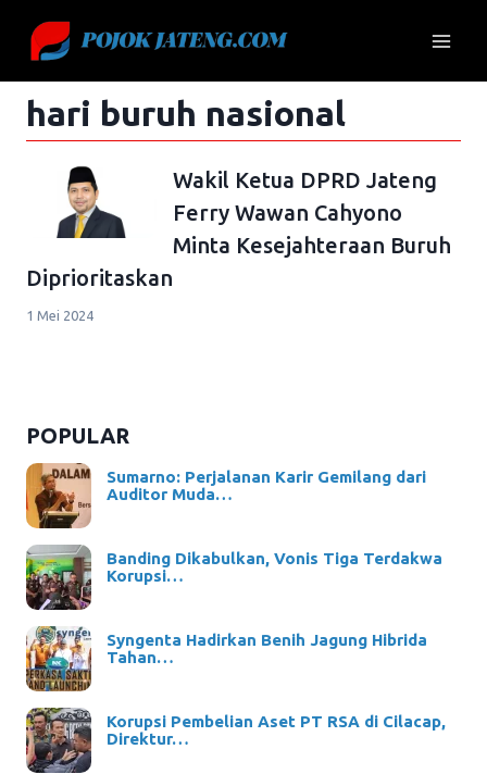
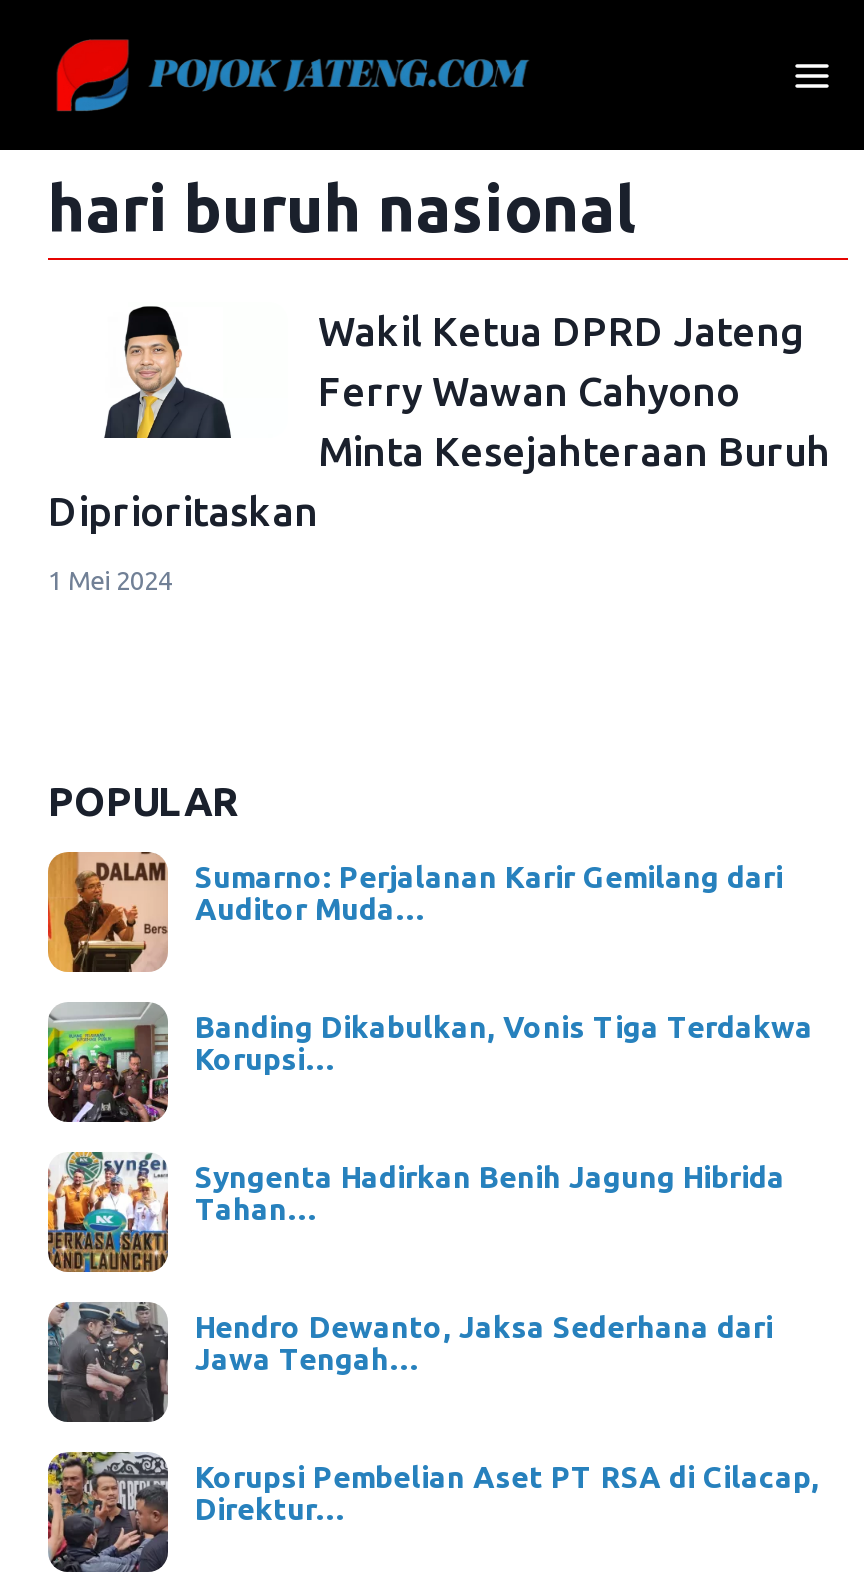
+ [image]
+ Hendro Dewanto, Jaksa Sederhana dari
+ Jawa Tengah…
